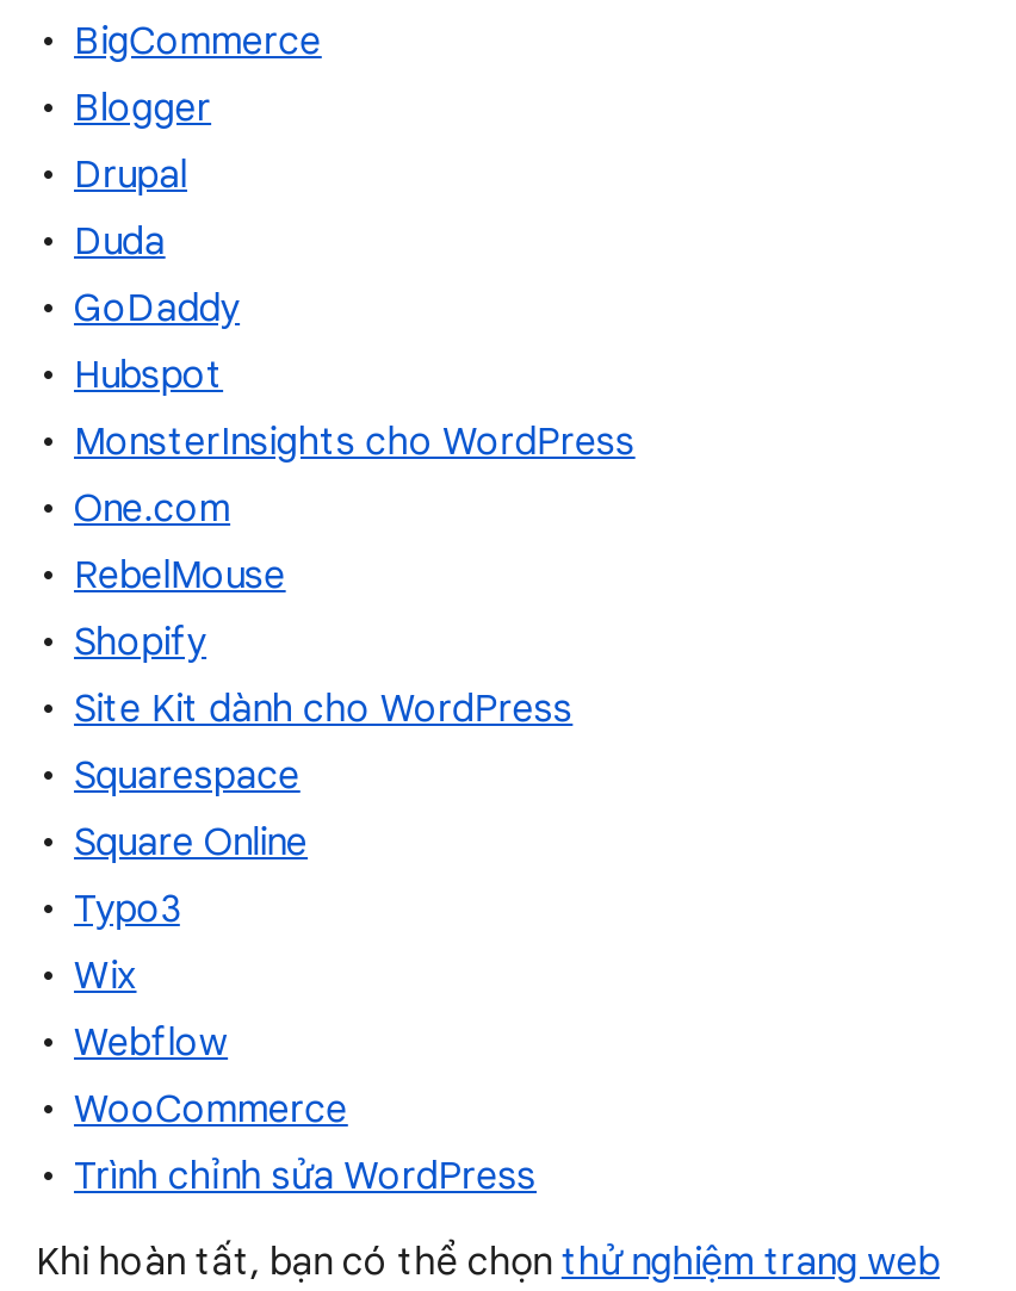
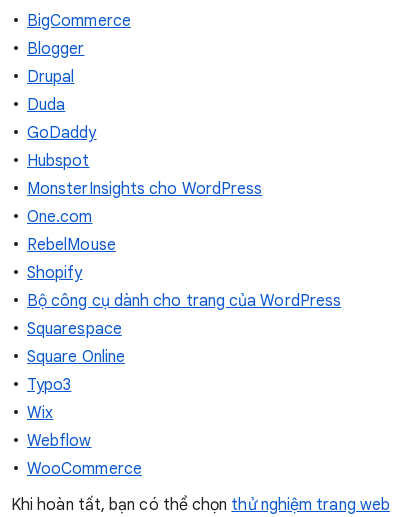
- Site Kit dành cho WordPress
+ Bộ công cụ dành cho trang của WordPress

- Trình chỉnh sửa WordPress
